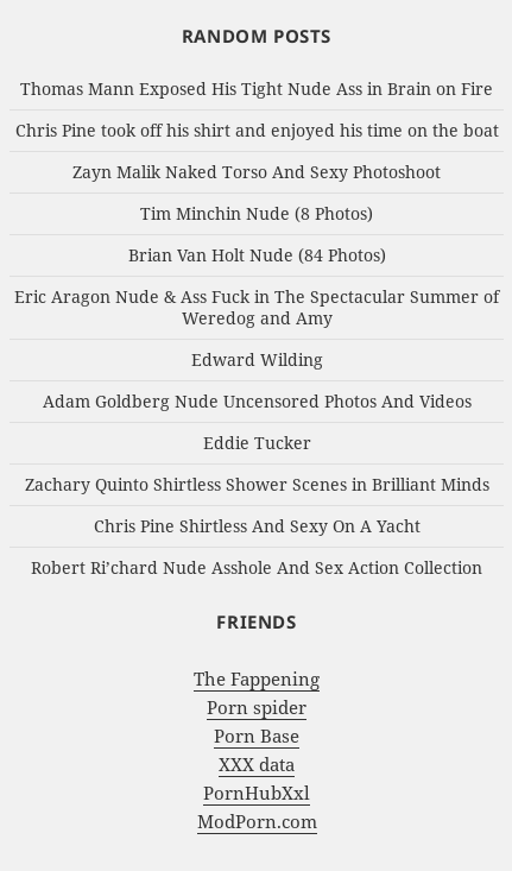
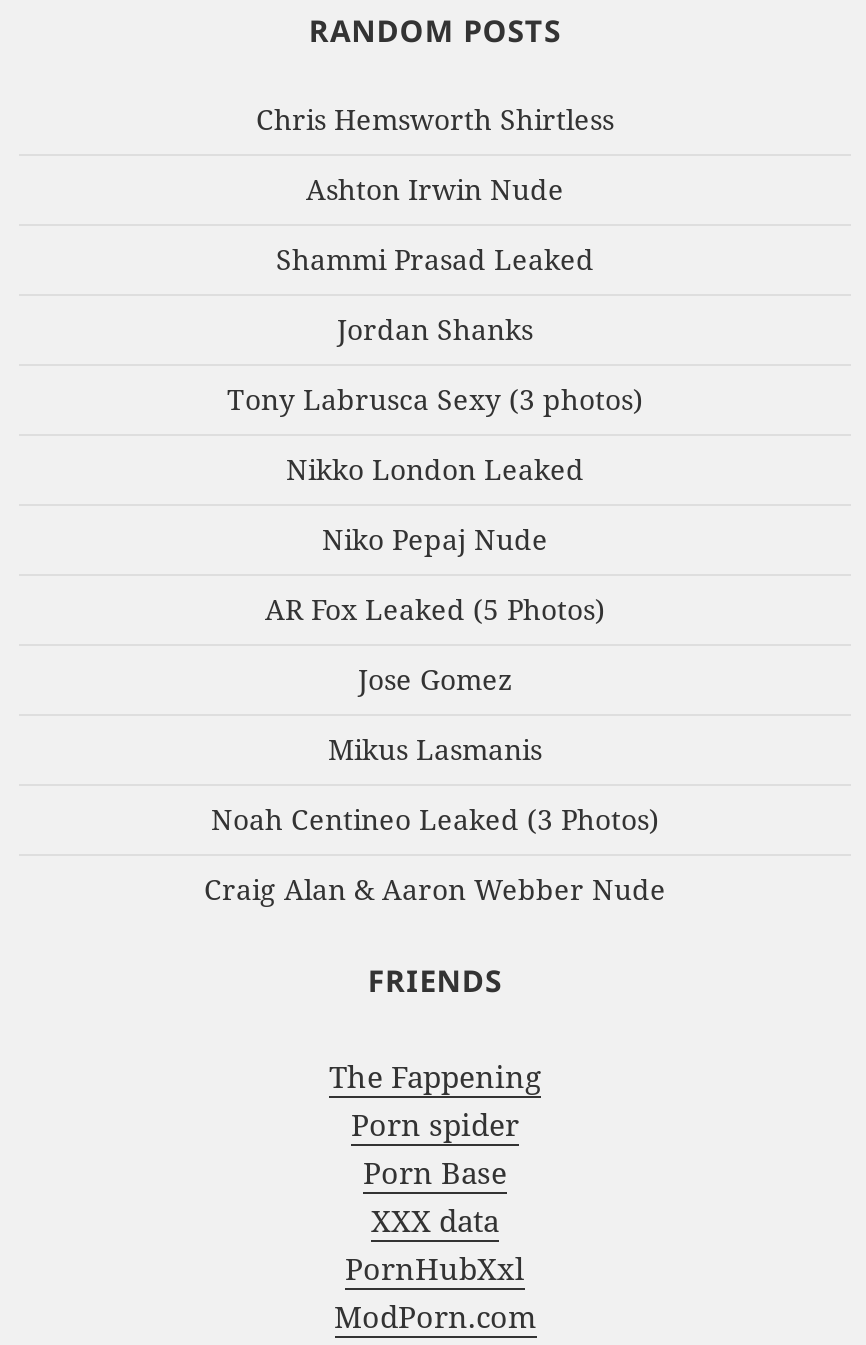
- Thomas Mann Exposed His Tight Nude Ass in Brain on Fire
+ Chris Hemsworth Shirtless

- Chris Pine took off his shirt and enjoyed his time on the boat
+ Ashton Irwin Nude

- Zayn Malik Naked Torso And Sexy Photoshoot
+ Shammi Prasad Leaked

- Tim Minchin Nude (8 Photos)
+ Jordan Shanks

- Brian Van Holt Nude (84 Photos)
+ Tony Labrusca Sexy (3 photos)

- Eric Aragon Nude & Ass Fuck in The Spectacular Summer of
- Weredog and Amy
+ Nikko London Leaked

- Edward Wilding
+ Niko Pepaj Nude

- Adam Goldberg Nude Uncensored Photos And Videos
+ AR Fox Leaked (5 Photos)

- Eddie Tucker
+ Jose Gomez

- Zachary Quinto Shirtless Shower Scenes in Brilliant Minds
+ Mikus Lasmanis

- Chris Pine Shirtless And Sexy On A Yacht
+ Noah Centineo Leaked (3 Photos)

- Robert Ri’chard Nude Asshole And Sex Action Collection
+ Craig Alan & Aaron Webber Nude
